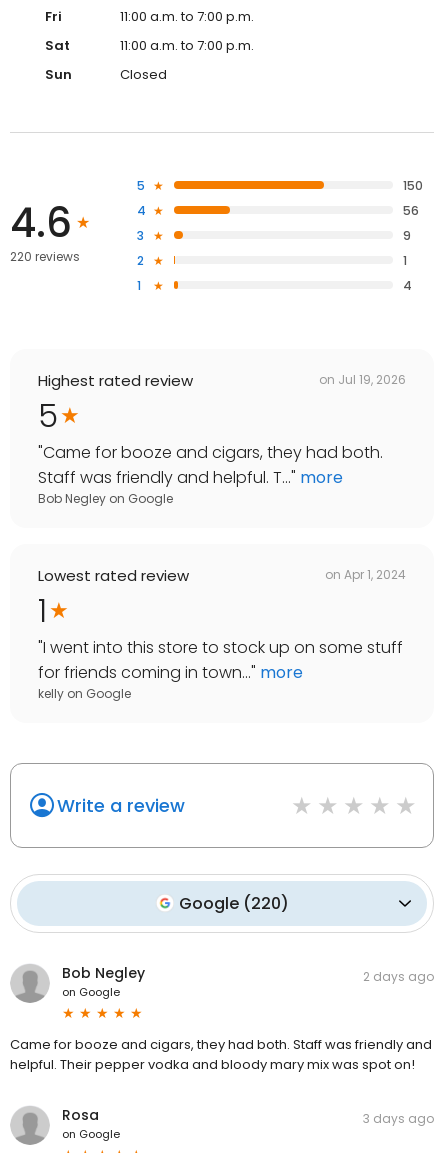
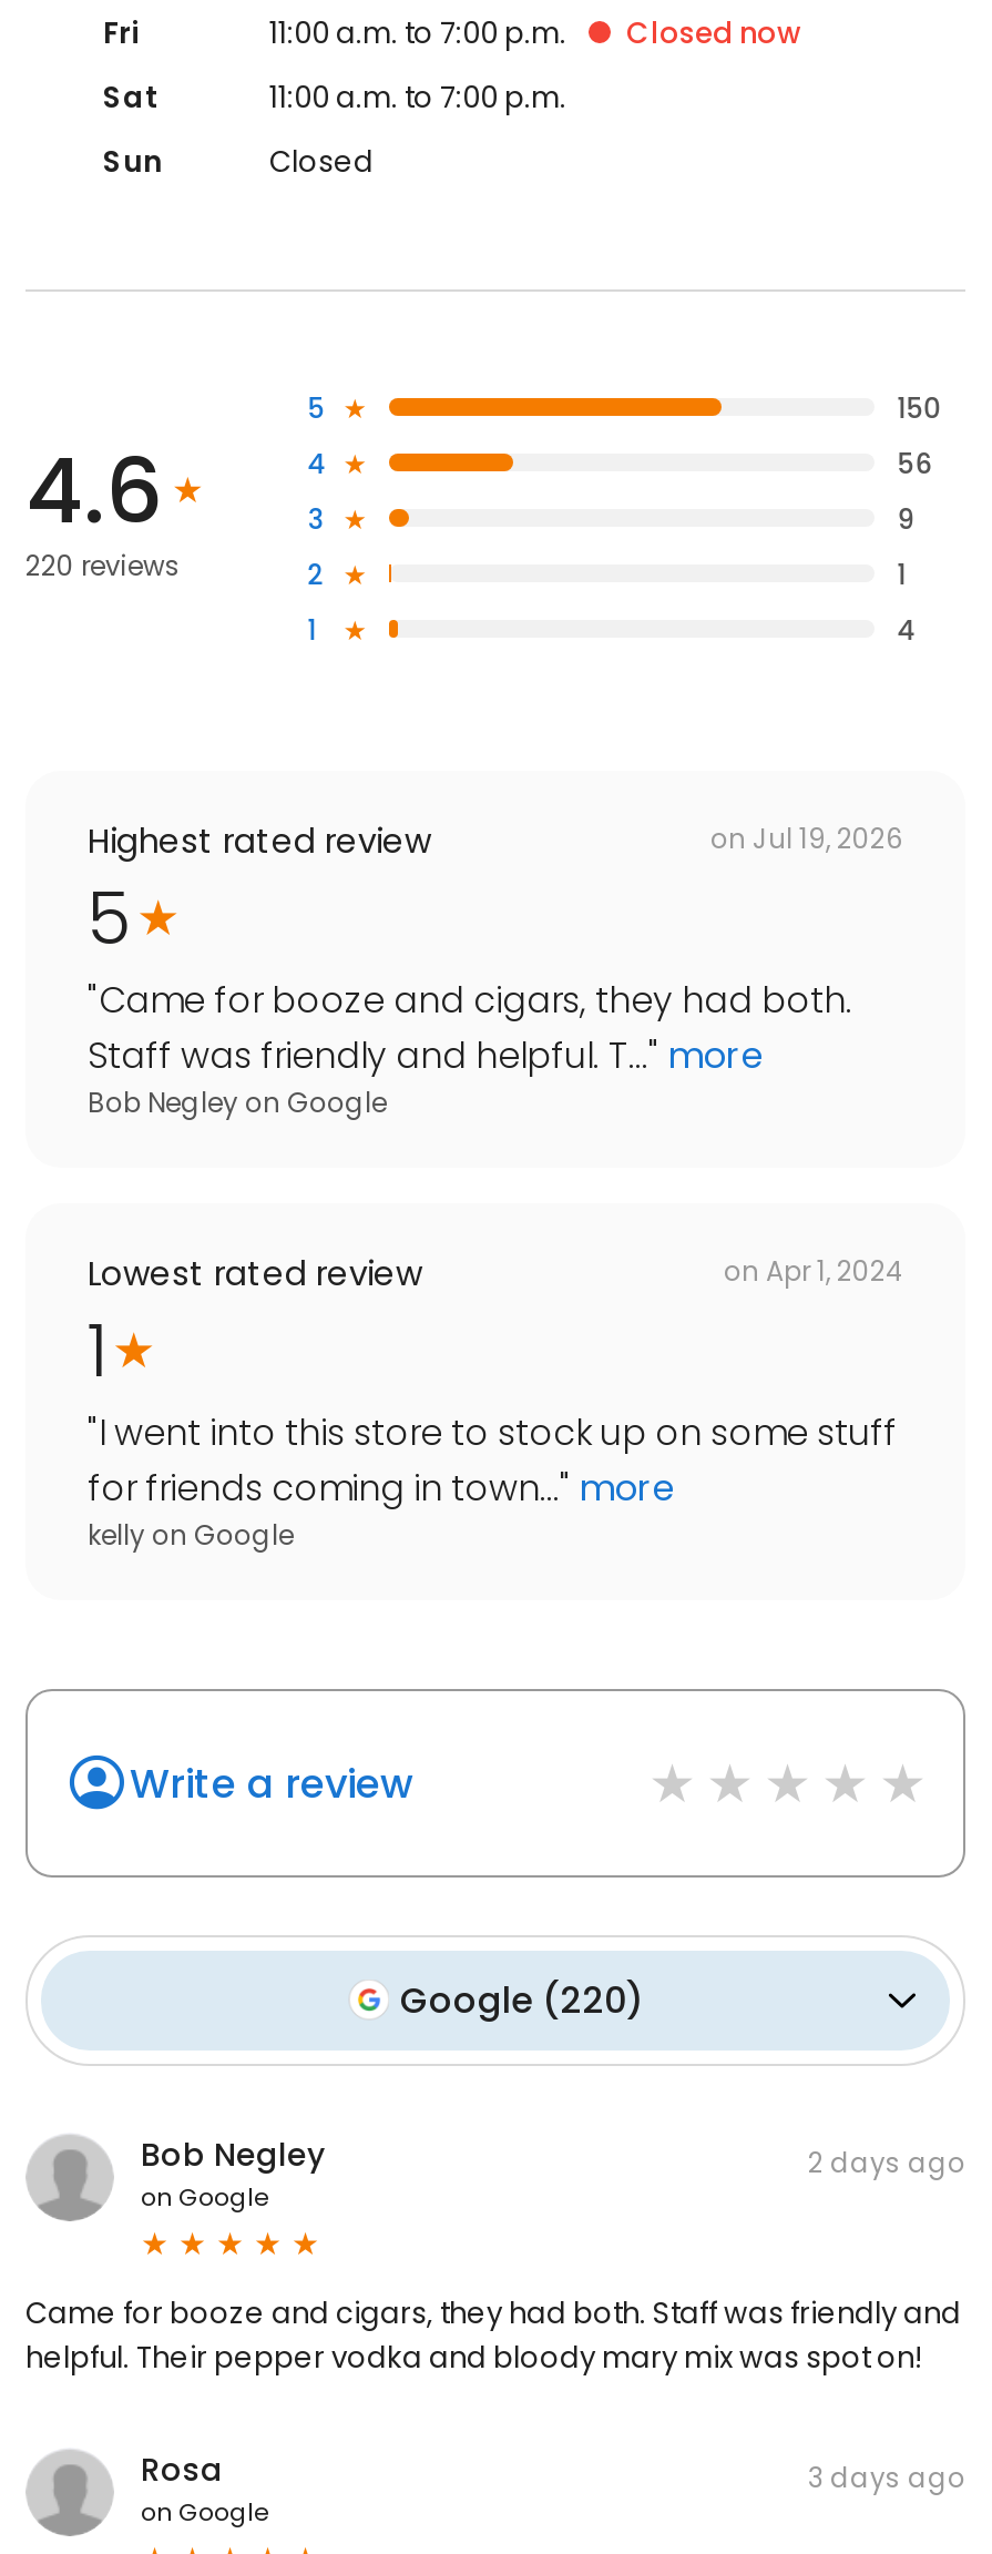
+ Closed now
